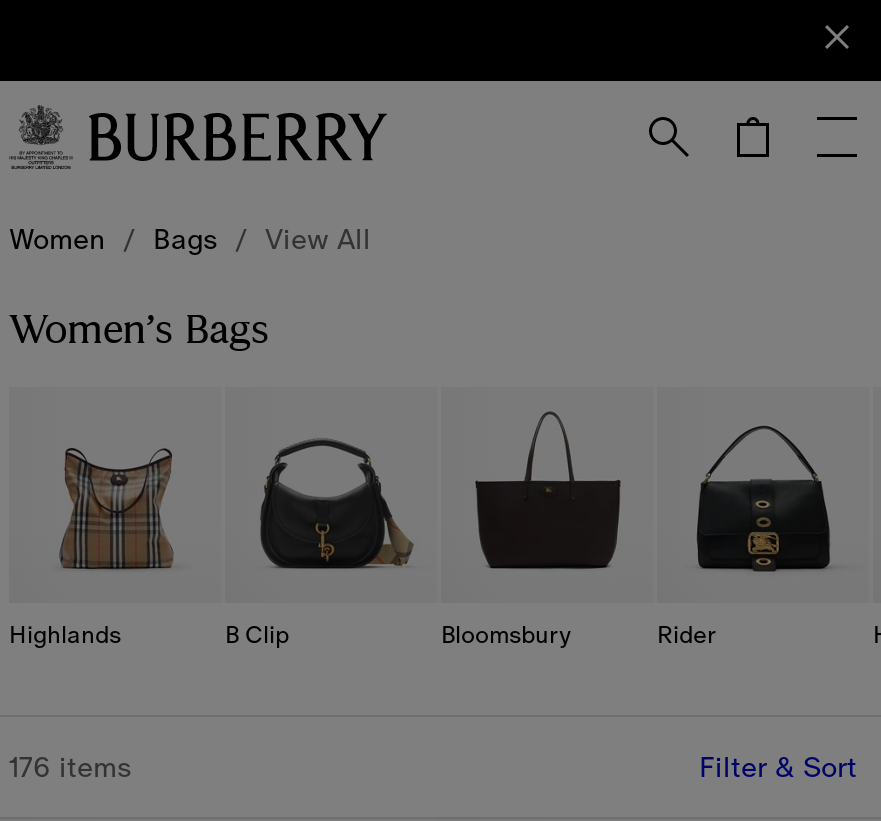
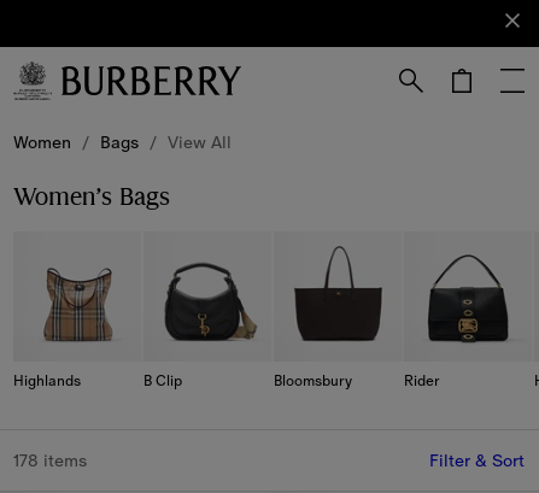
- 176 items
+ 178 items
